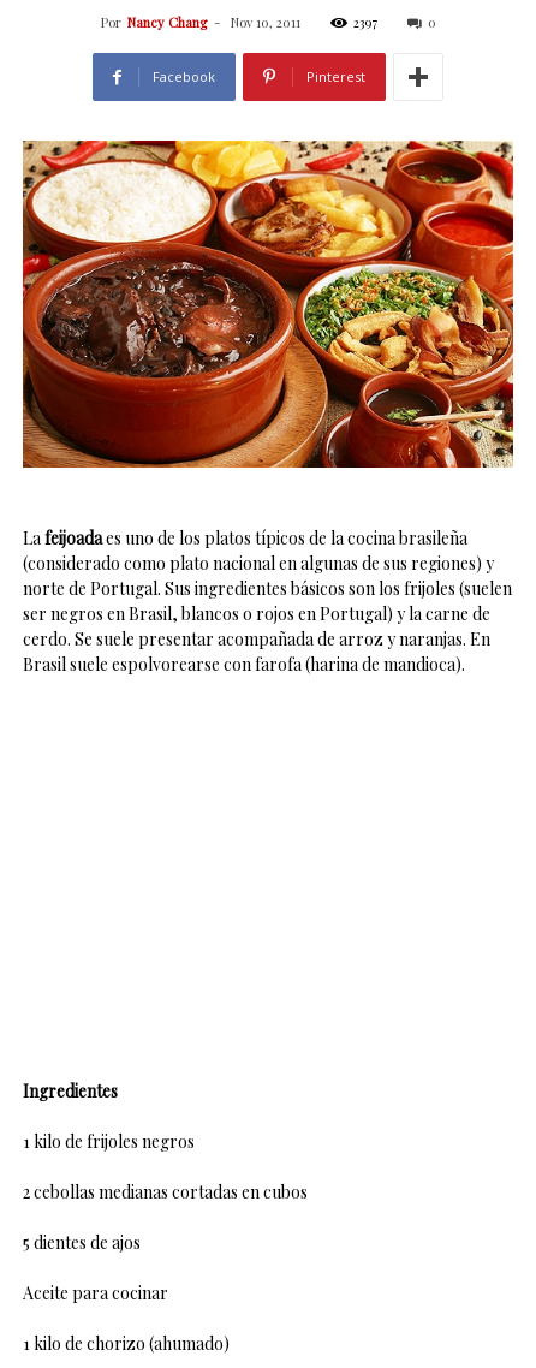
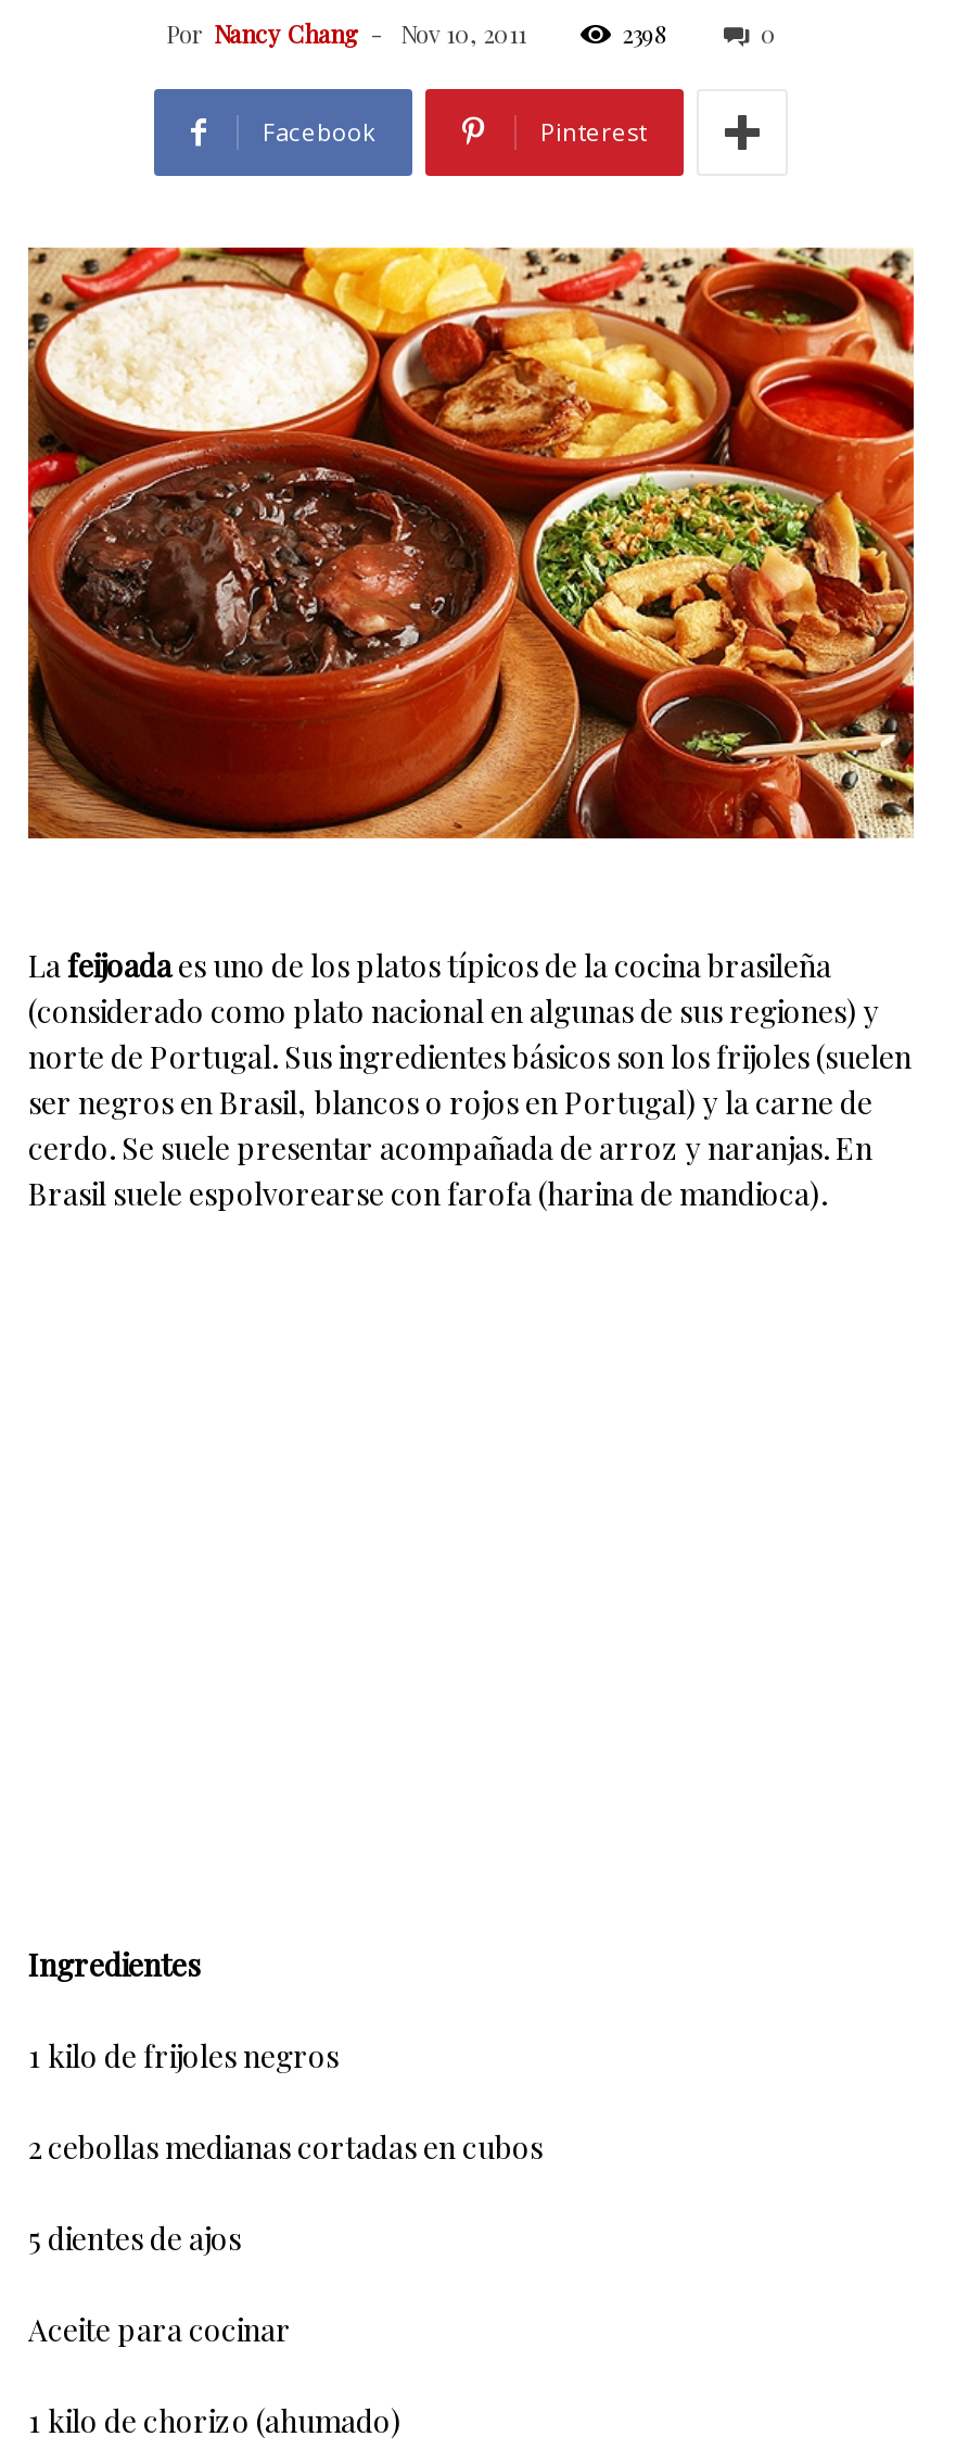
- 2397
+ 2398
